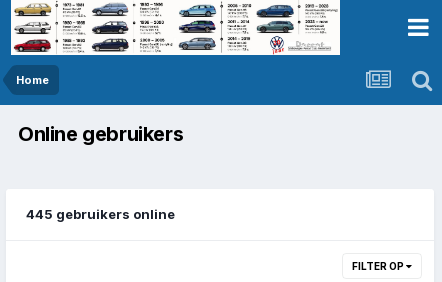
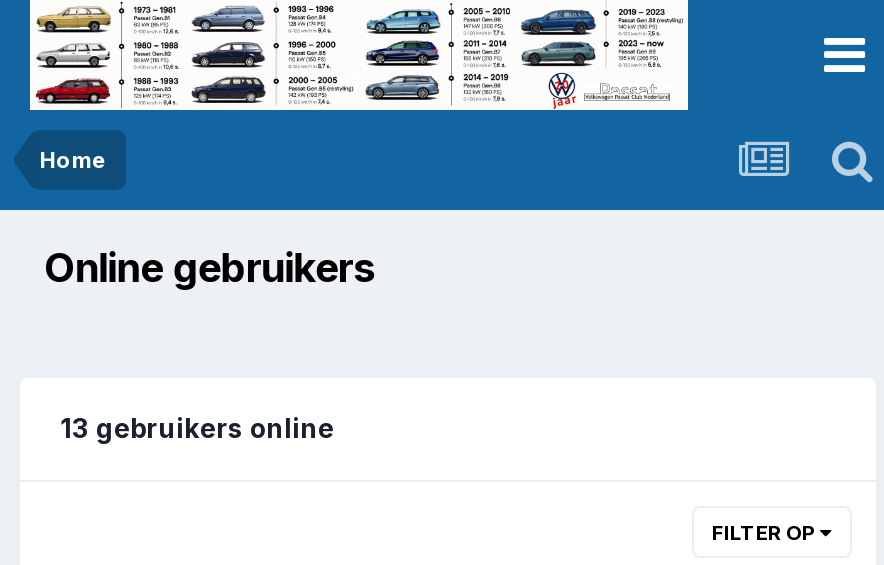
- 445 gebruikers online
+ 13 gebruikers online
